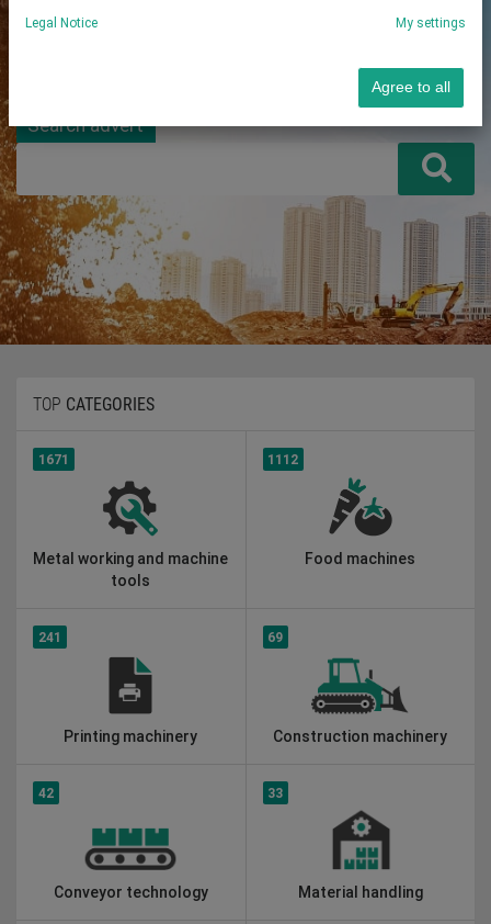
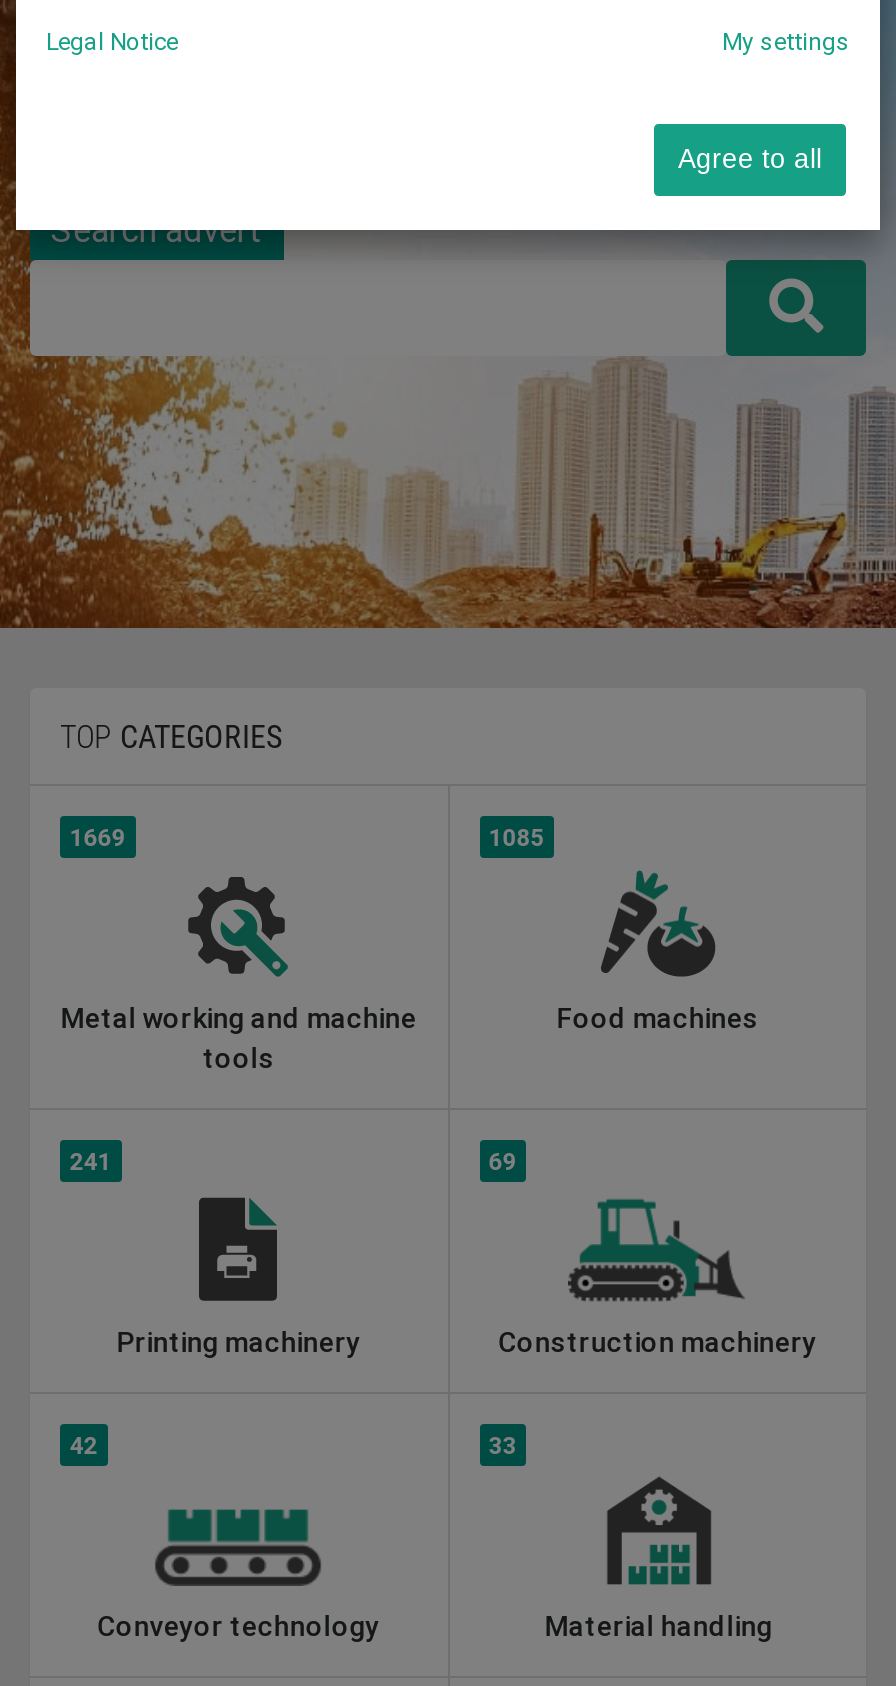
- 1671
+ 1669

- 1112
+ 1085
